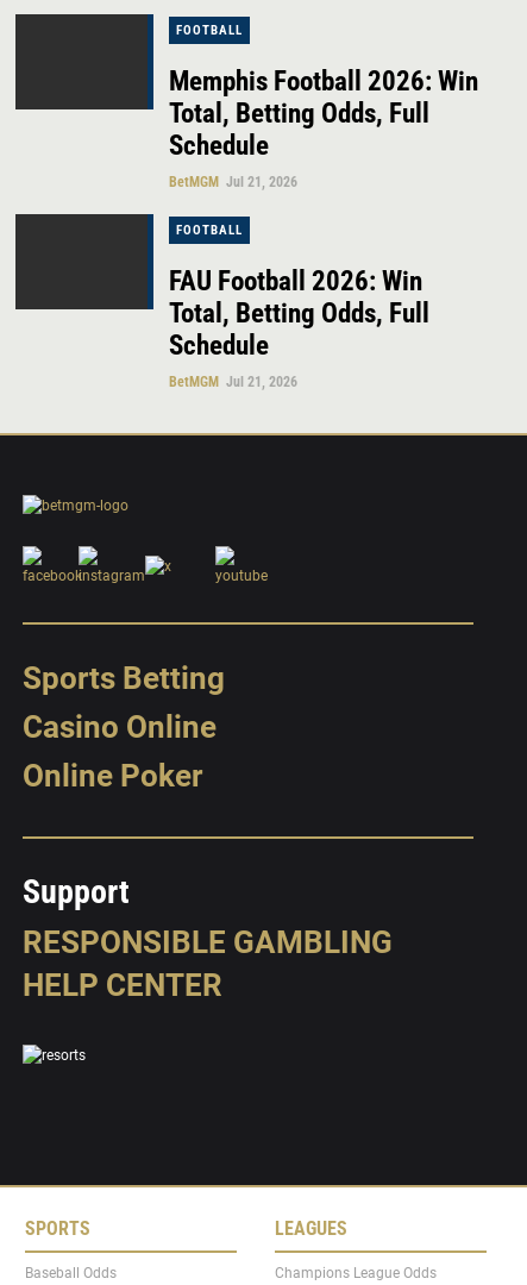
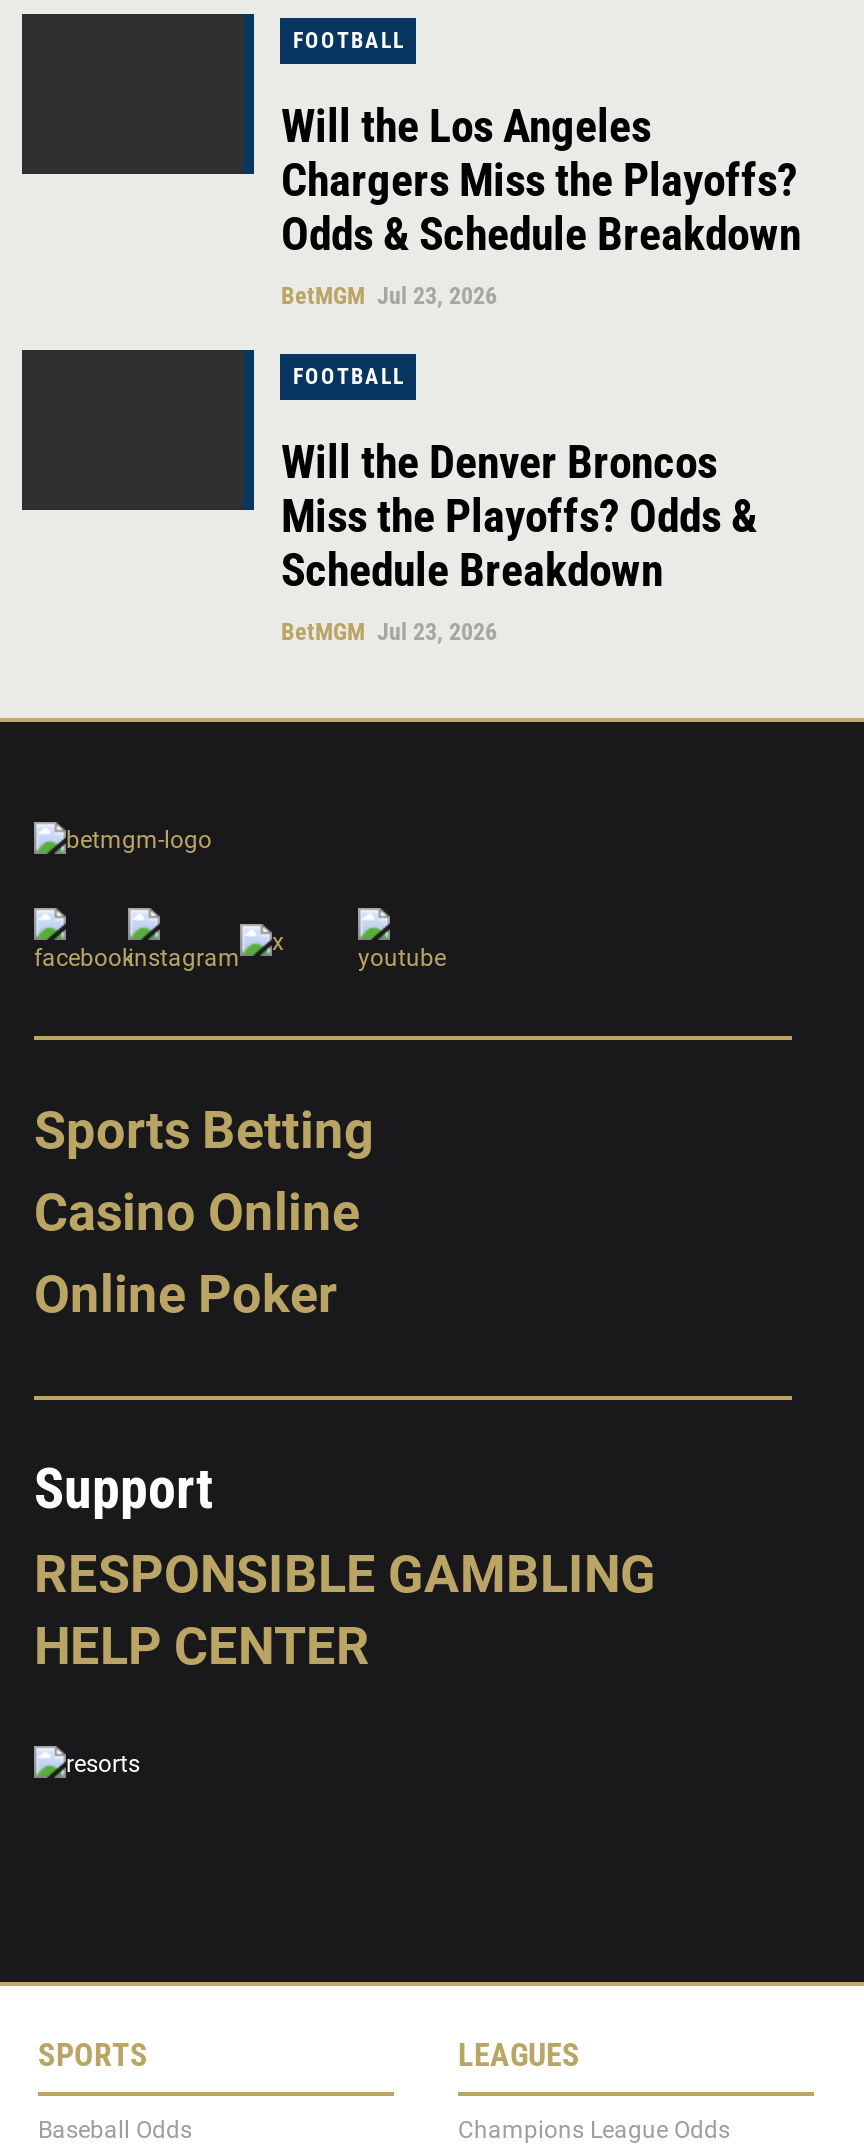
- Memphis Football 2026: Win
- Total, Betting Odds, Full
- Schedule
- BetMGM Jul 21, 2026
+ Will the Los Angeles
+ Chargers Miss the Playoffs?
+ Odds & Schedule Breakdown
+ BetMGM Jul 23, 2026

- FAU Football 2026: Win
- Total, Betting Odds, Full
- Schedule
- BetMGM Jul 21, 2026
+ Will the Denver Broncos
+ Miss the Playoffs? Odds &
+ Schedule Breakdown
+ BetMGM Jul 23, 2026
